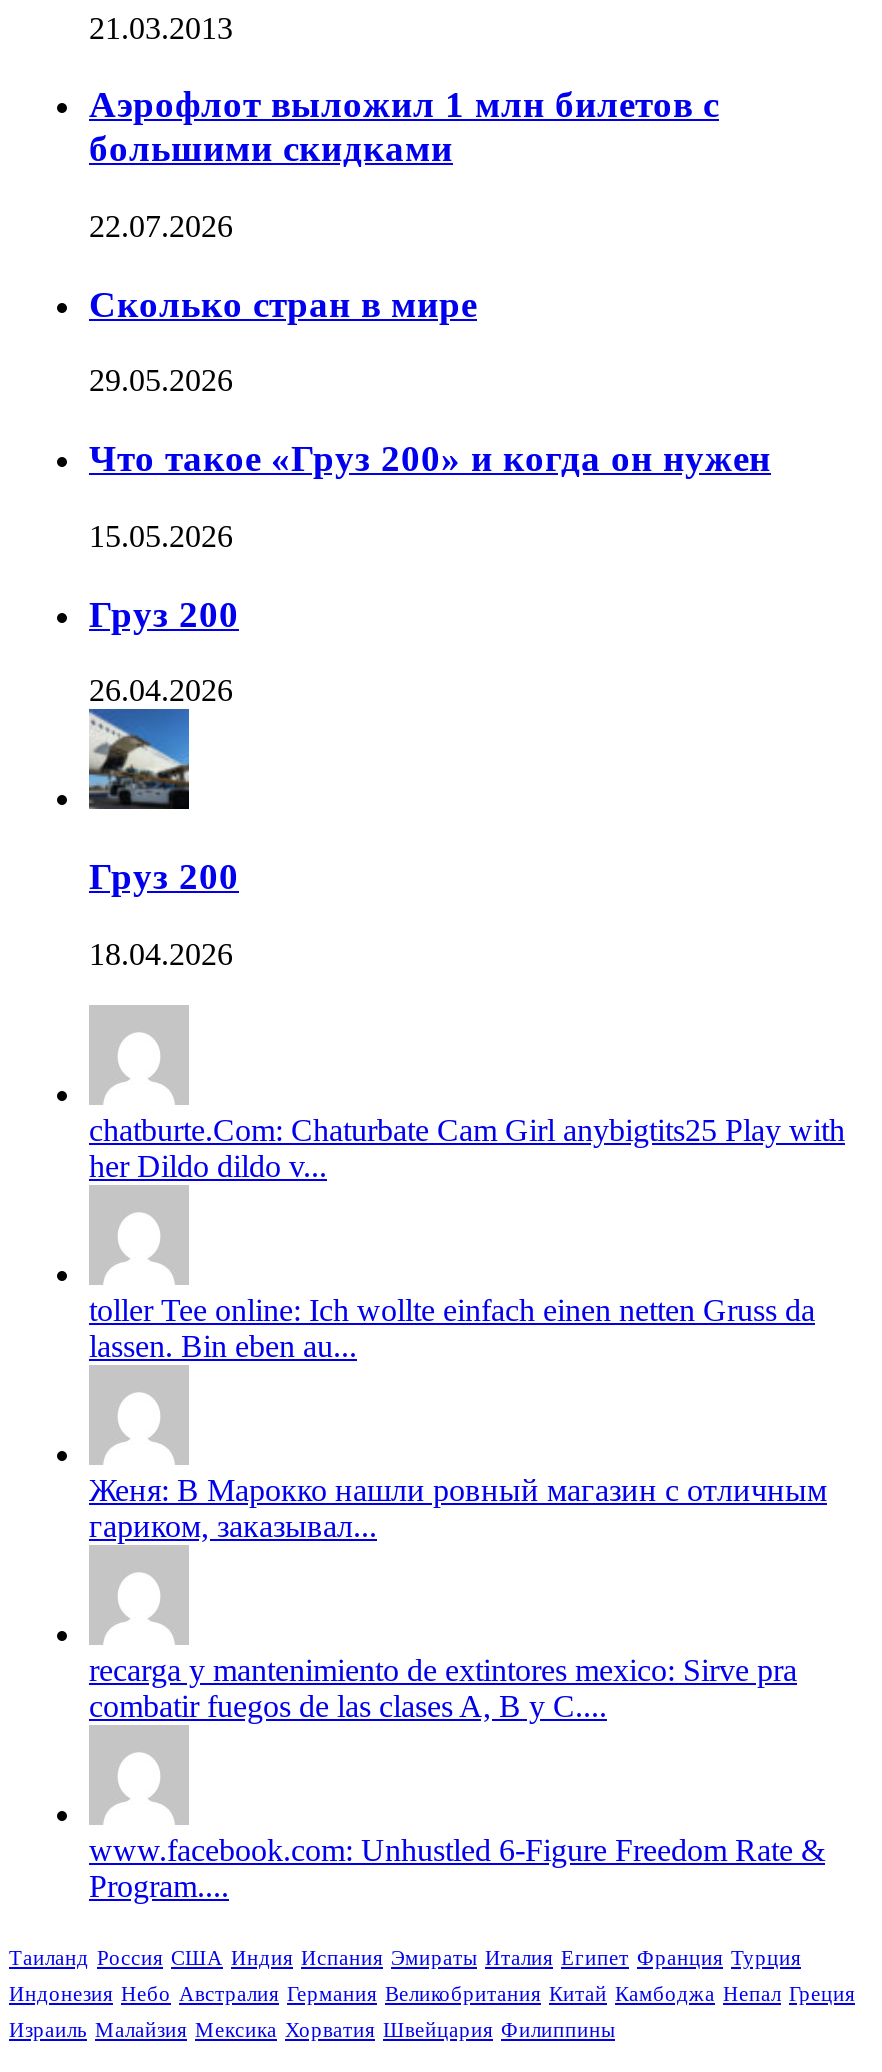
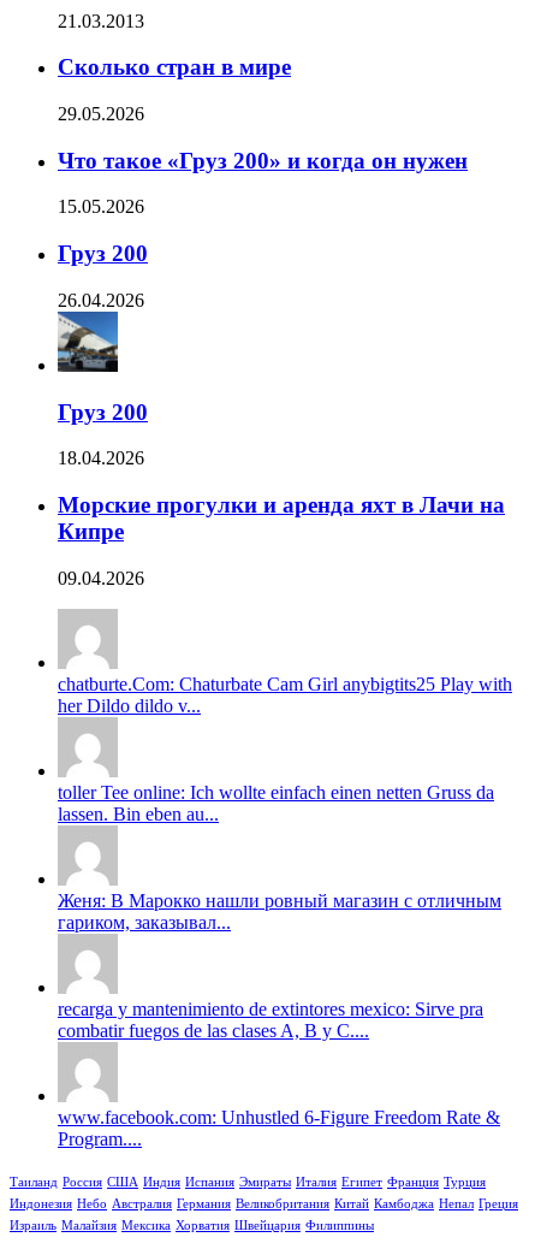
- Аэрофлот выложил 1 млн билетов с
- большими скидками
- 22.07.2026

moved up: [image] | Сколько стран в мире | 29.05.2026 | ... | Груз 200 | 18.04.2026

+ Морские прогулки и аренда яхт в Лачи на
+ Кипре
+ 09.04.2026
